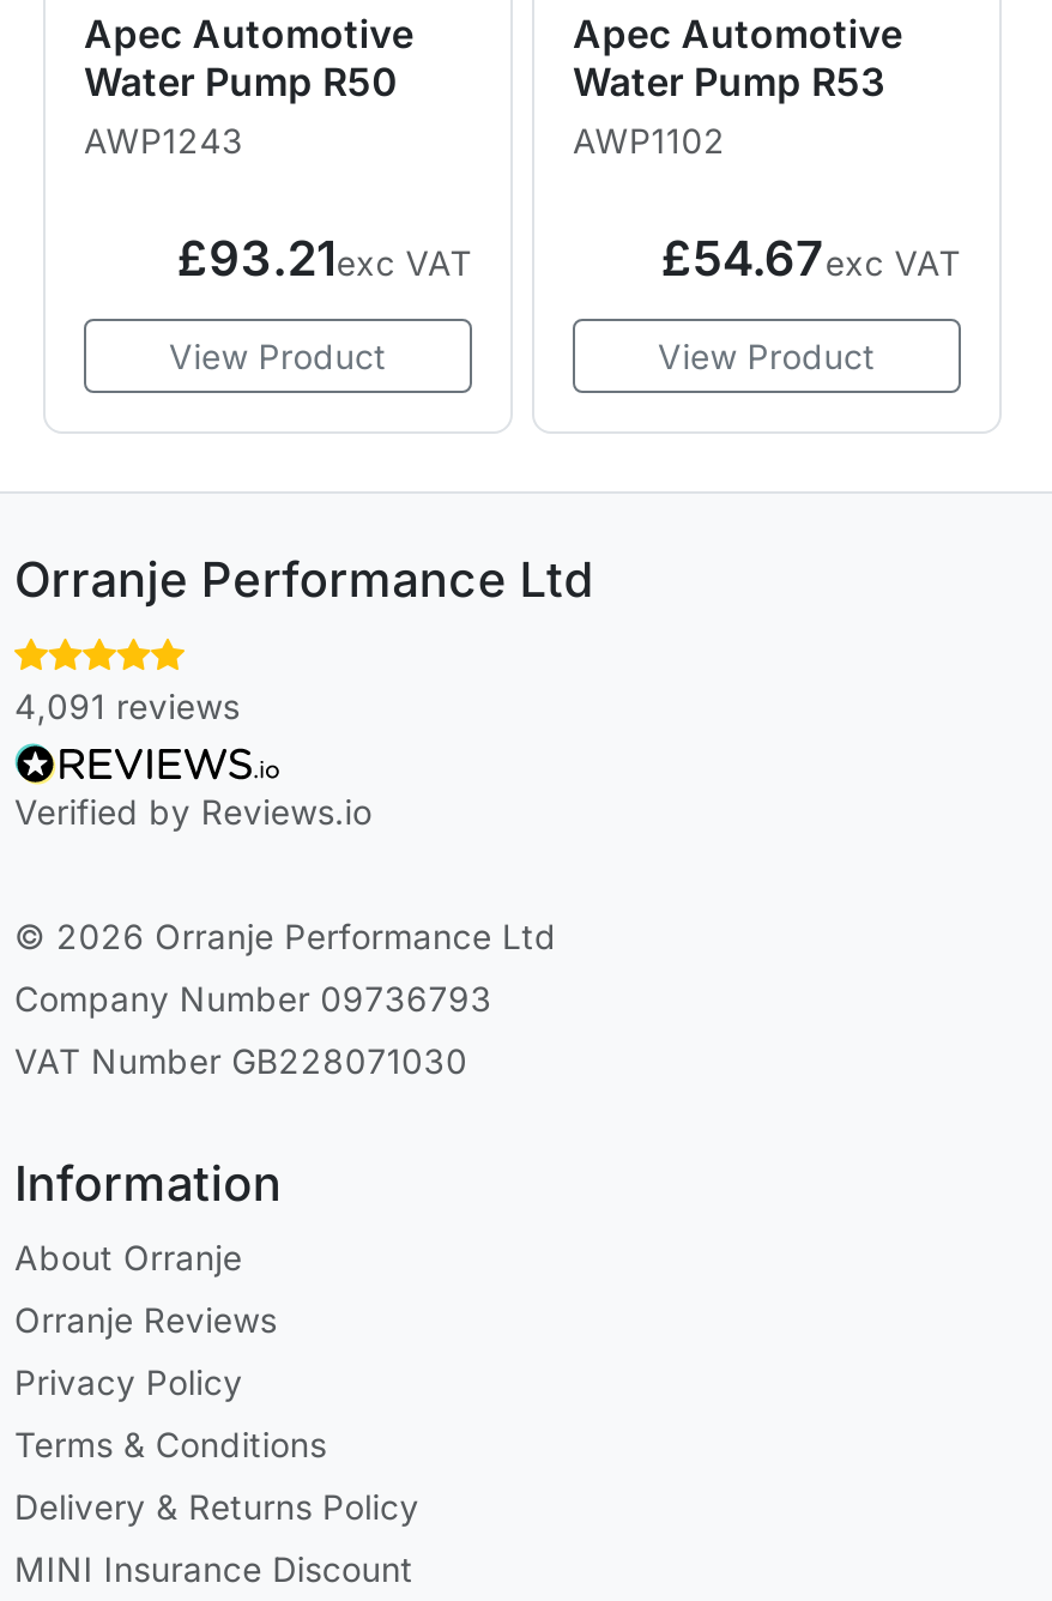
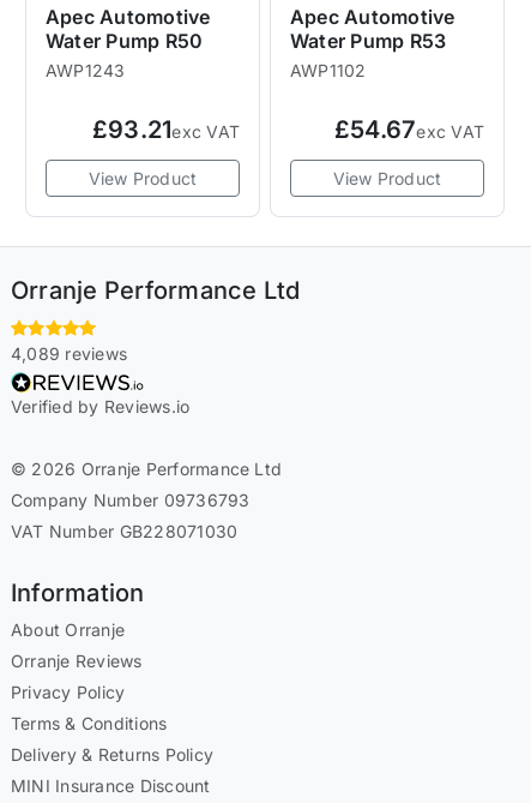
- 4,091 reviews
+ 4,089 reviews
